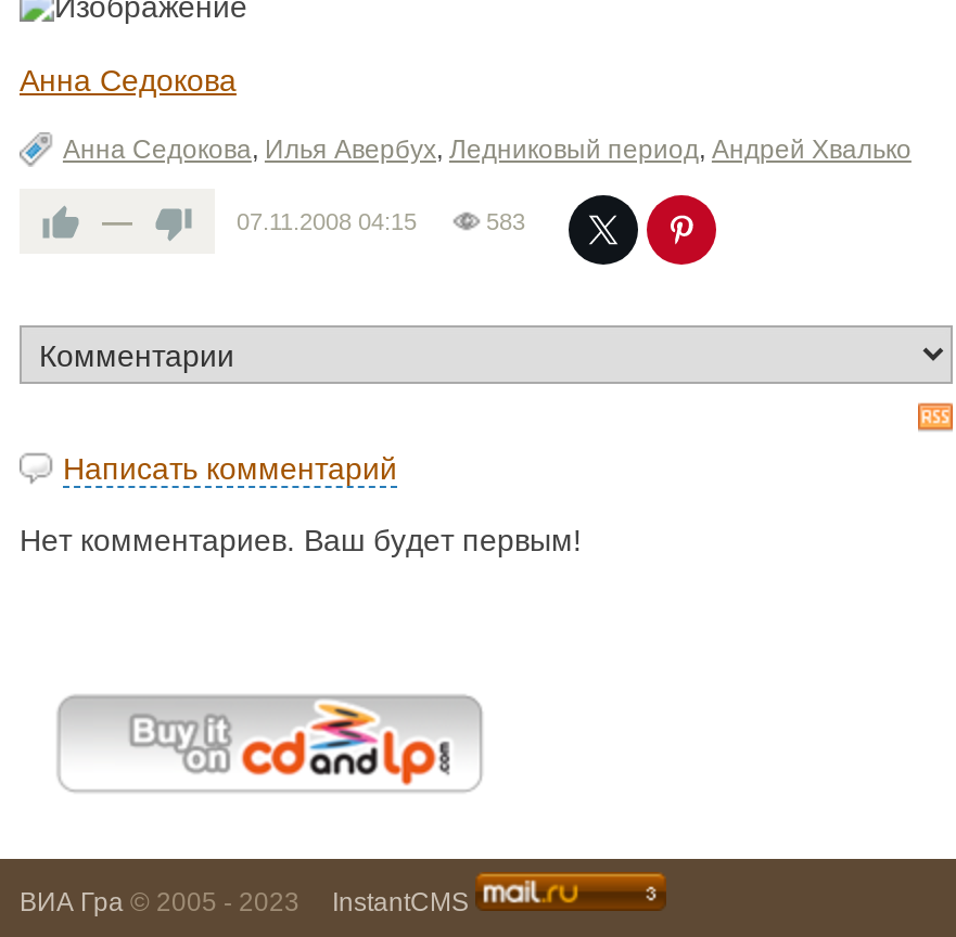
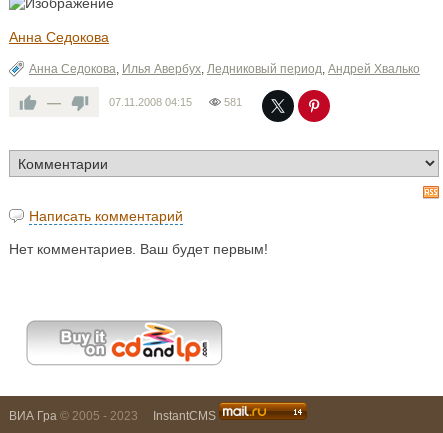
- 583
+ 581
